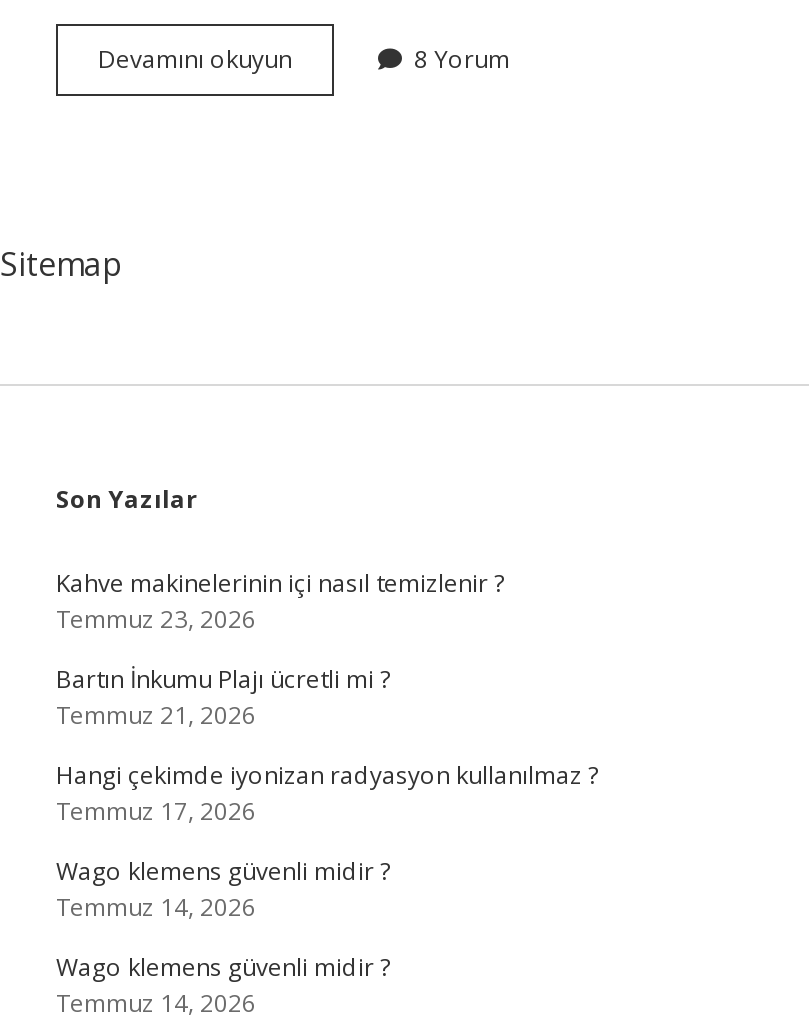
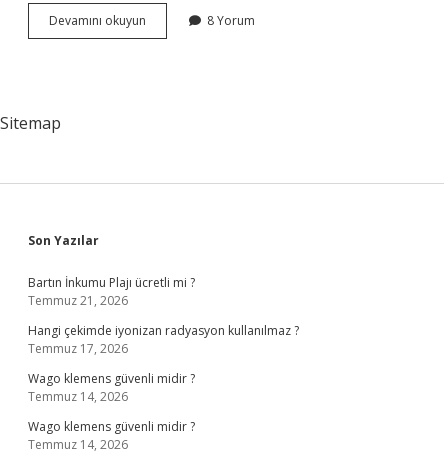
- Kahve makinelerinin içi nasıl temizlenir ?
- Temmuz 23, 2026
